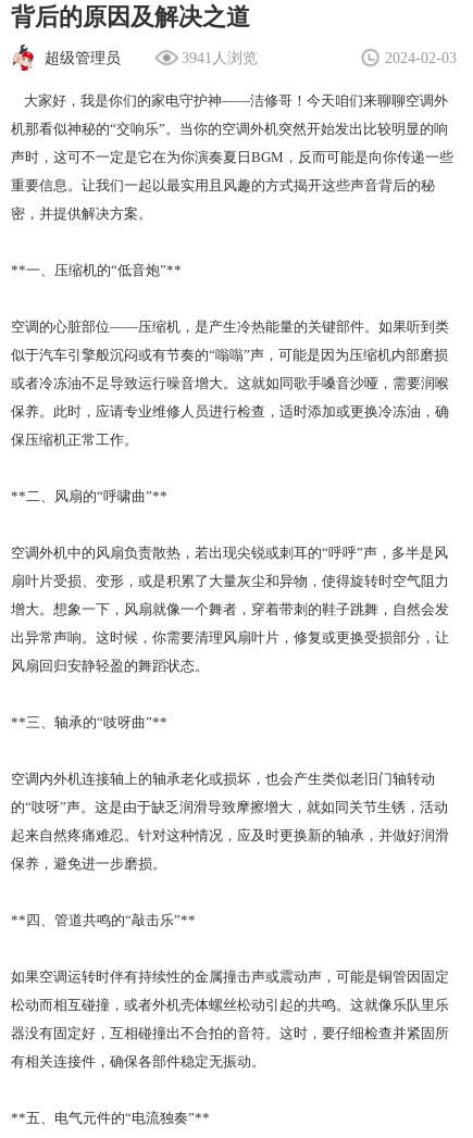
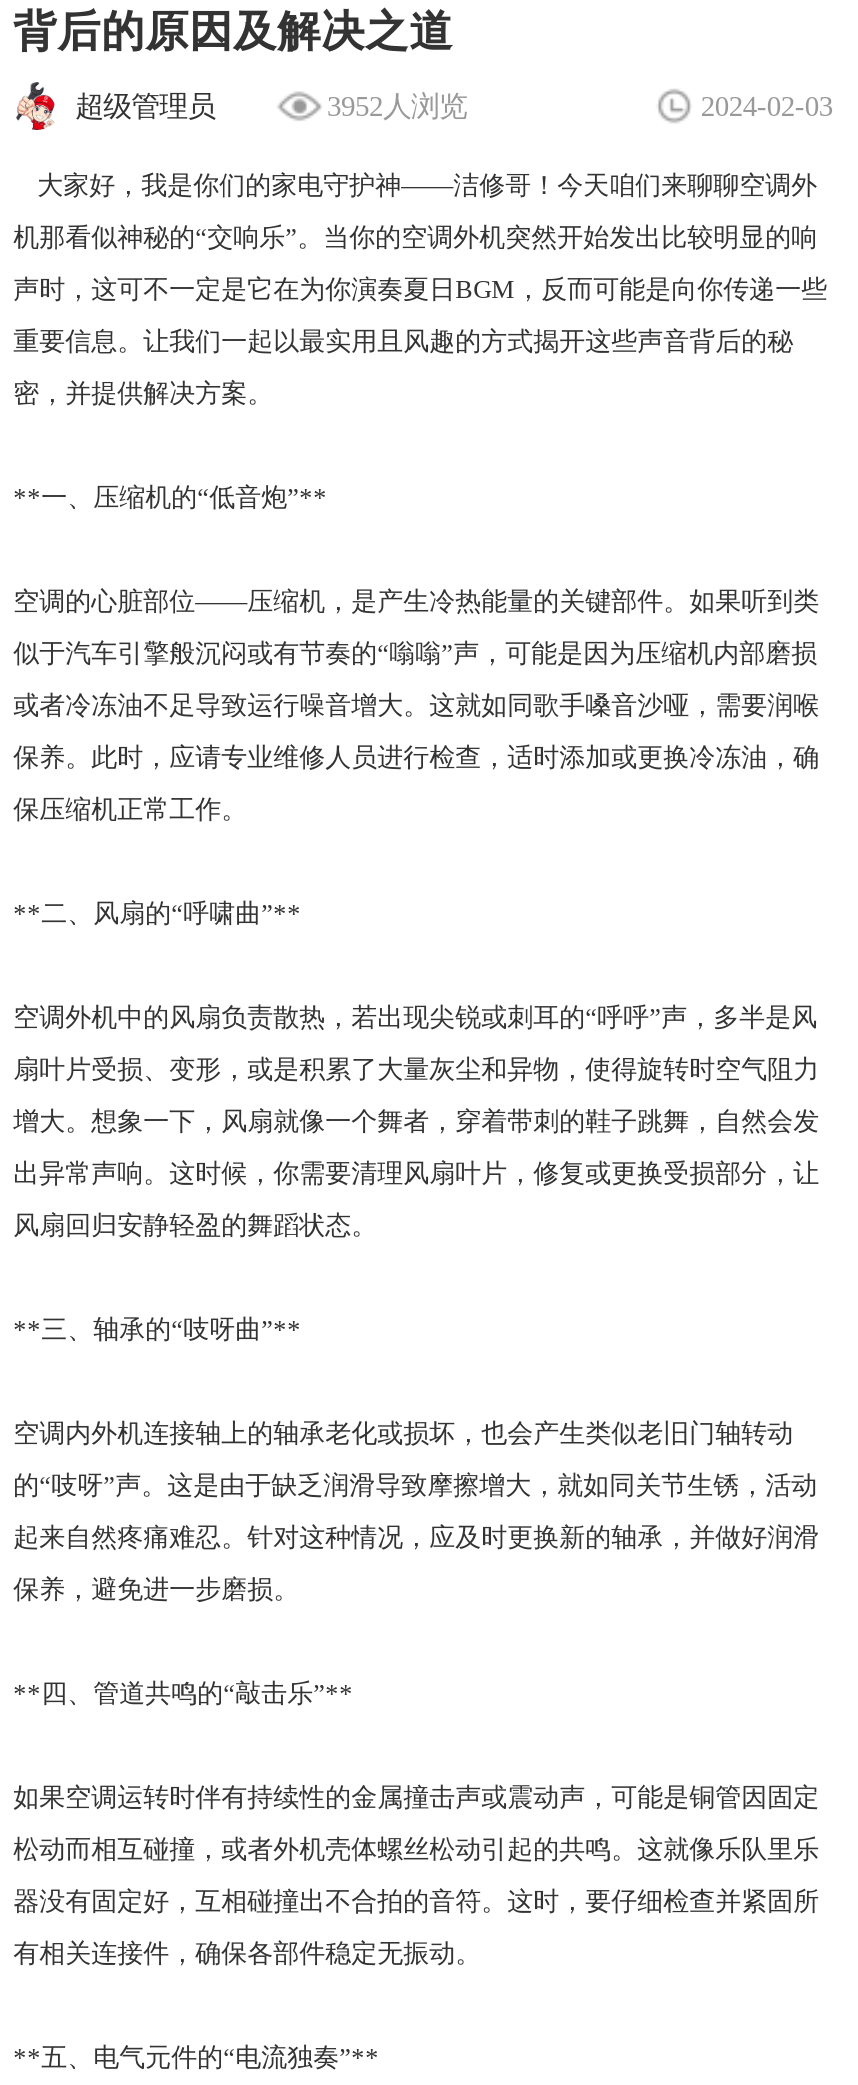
- 3941人浏览
+ 3952人浏览
